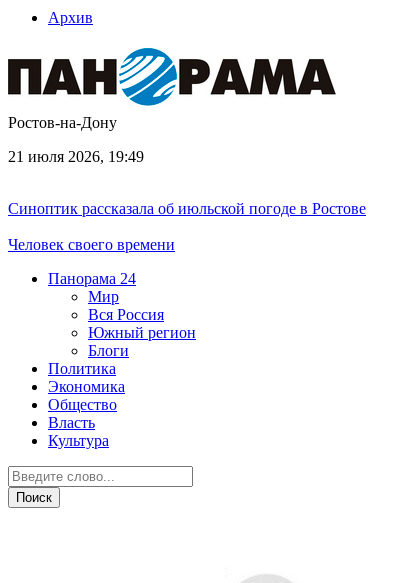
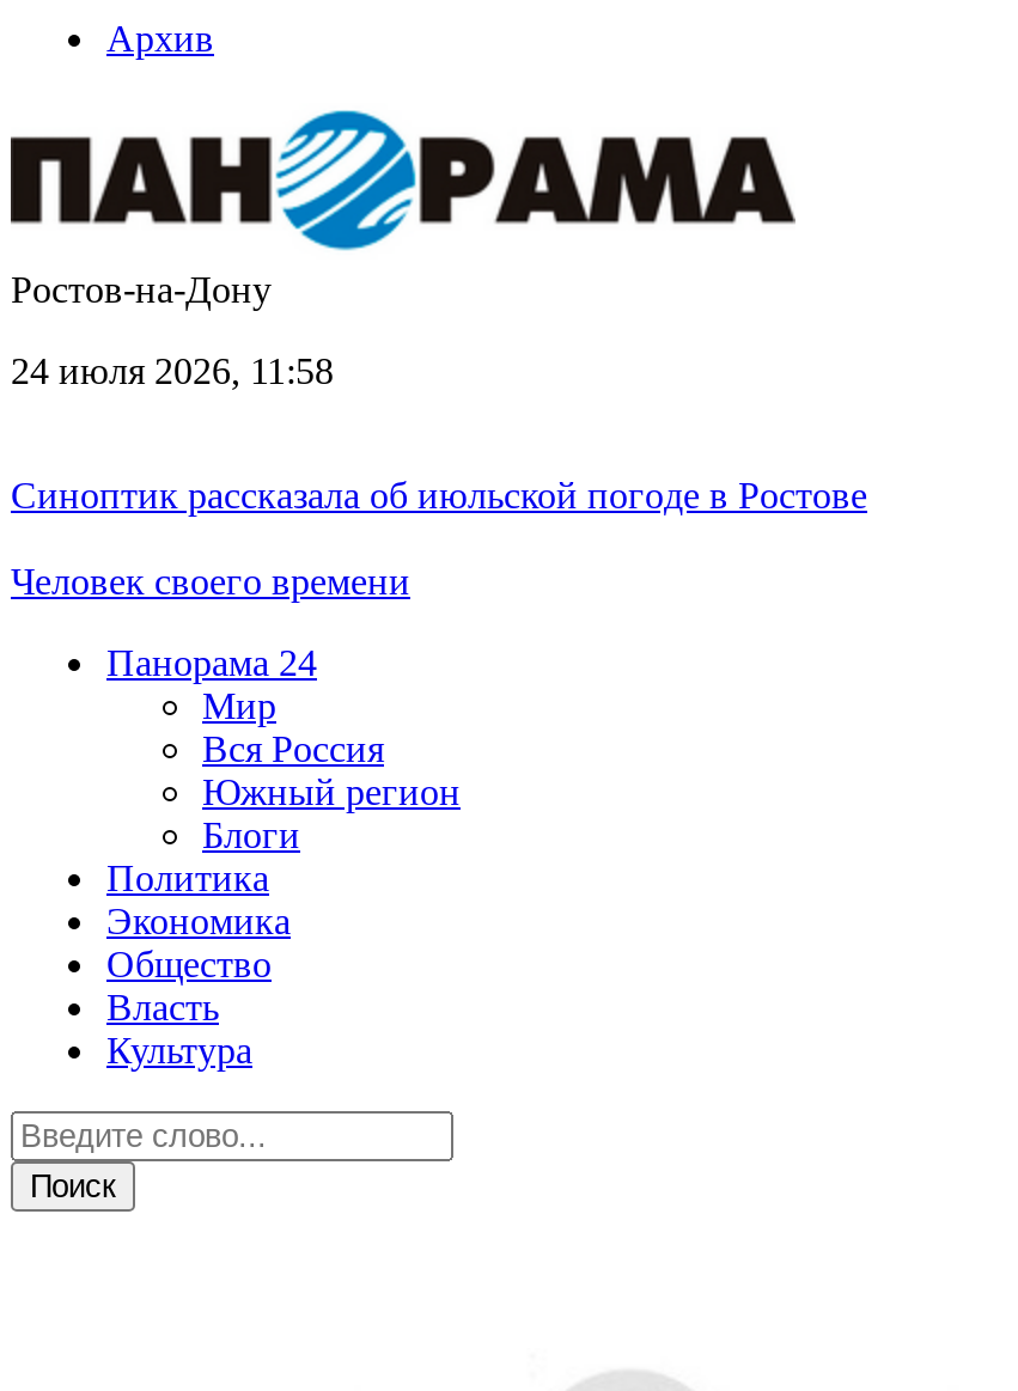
- 21 июля 2026, 19:49
+ 24 июля 2026, 11:58
